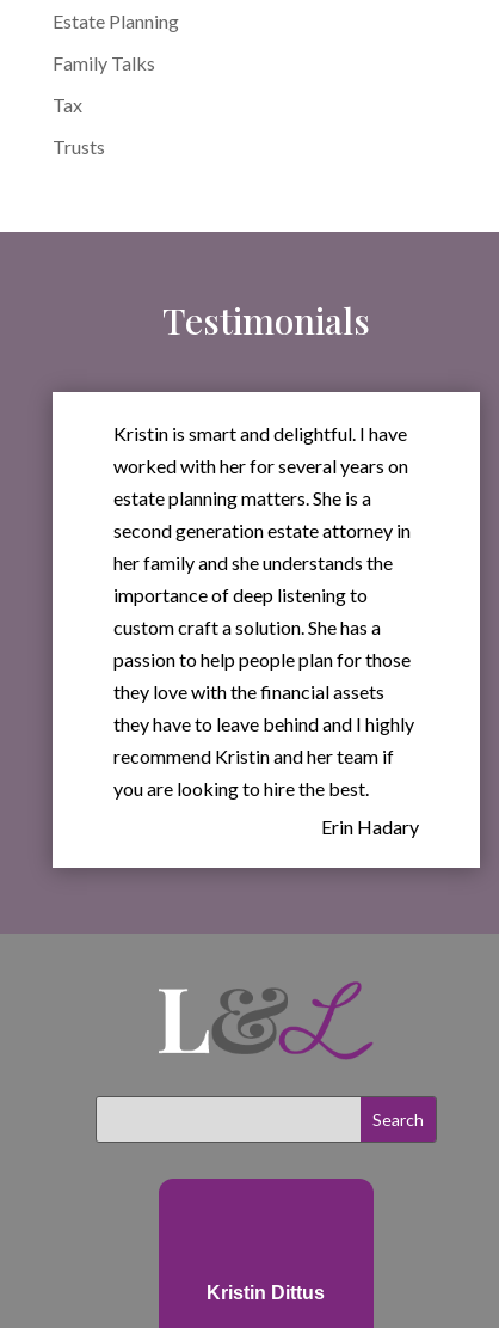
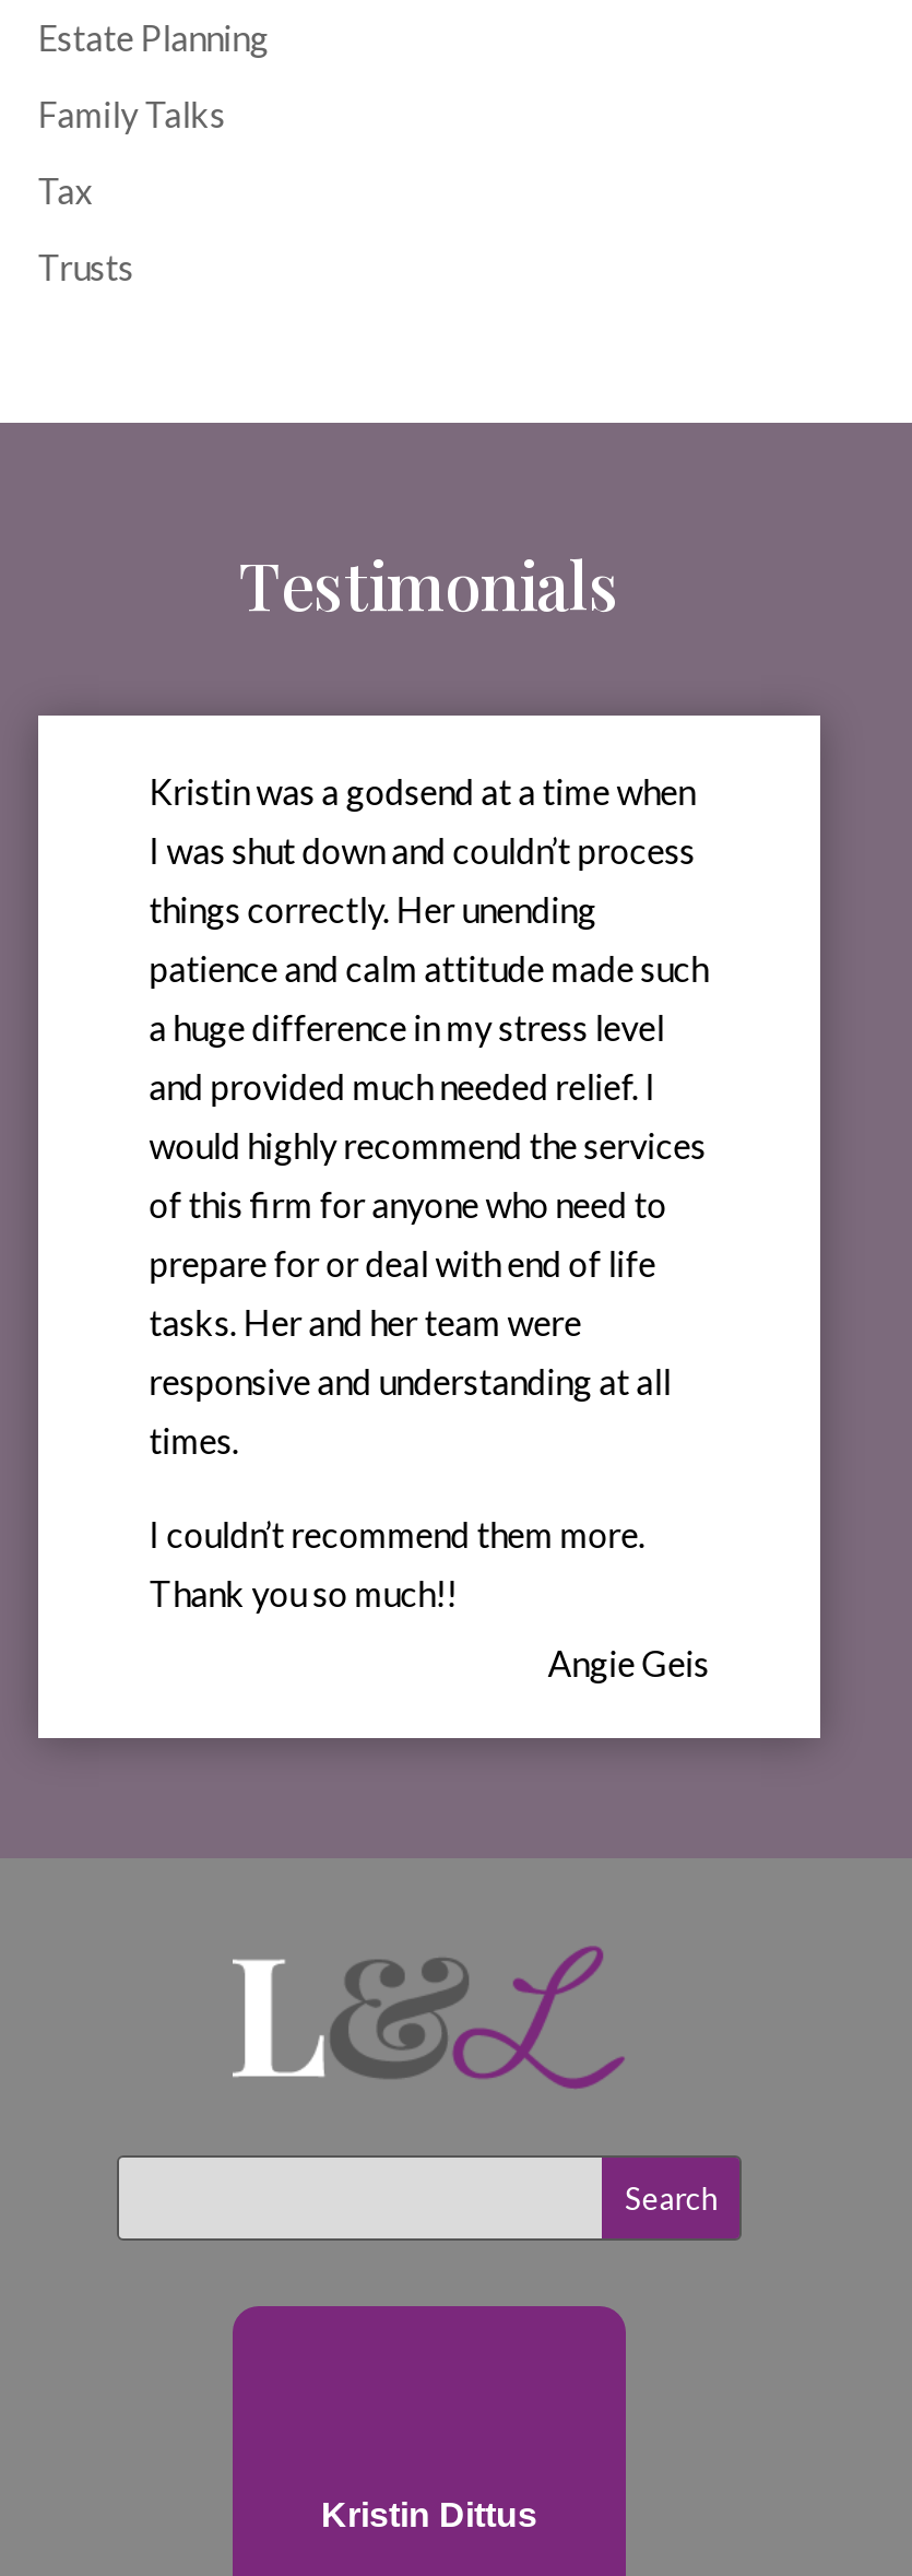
- Kristin is smart and delightful. I have
- worked with her for several years on
- estate planning matters. She is a
- second generation estate attorney in
- her family and she understands the
- importance of deep listening to
- custom craft a solution. She has a
- passion to help people plan for those
- they love with the financial assets
- they have to leave behind and I highly
- recommend Kristin and her team if
- you are looking to hire the best.
- Erin Hadary
+ Kristin was a godsend at a time when
+ I was shut down and couldn’t process
+ things correctly. Her unending
+ patience and calm attitude made such
+ a huge difference in my stress level
+ and provided much needed relief. I
+ would highly recommend the services
+ of this firm for anyone who need to
+ prepare for or deal with end of life
+ tasks. Her and her team were
+ responsive and understanding at all
+ times.
+ I couldn’t recommend them more.
+ Thank you so much!!
+ Angie Geis
